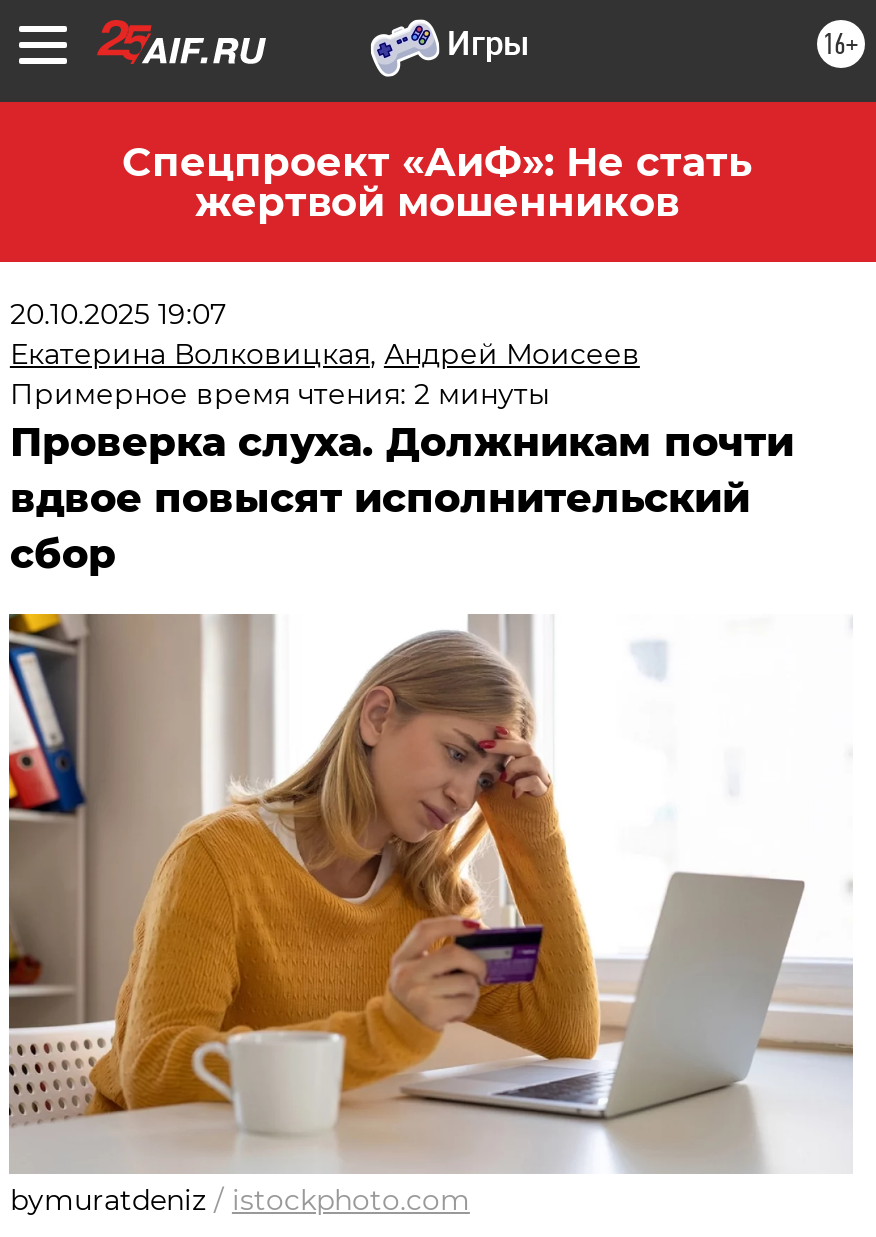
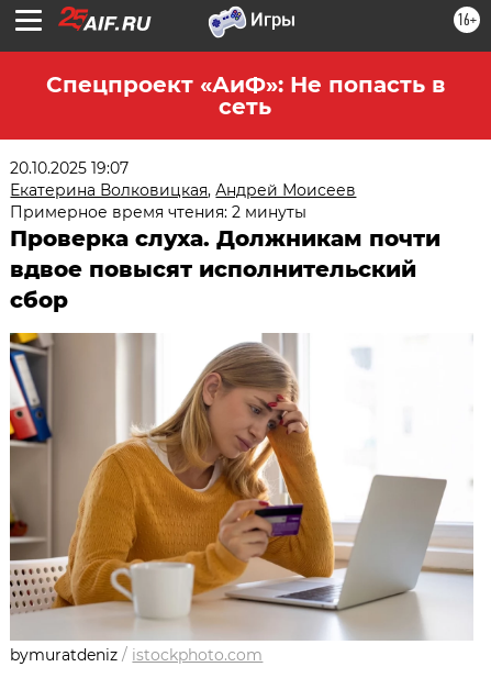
- Спецпроект «АиФ»: Не стать
- жертвой мошенников
+ Спецпроект «АиФ»: Не попасть в
+ сеть
